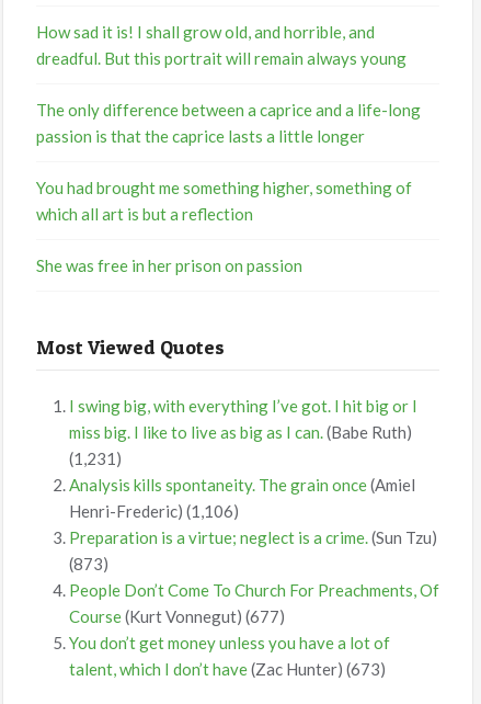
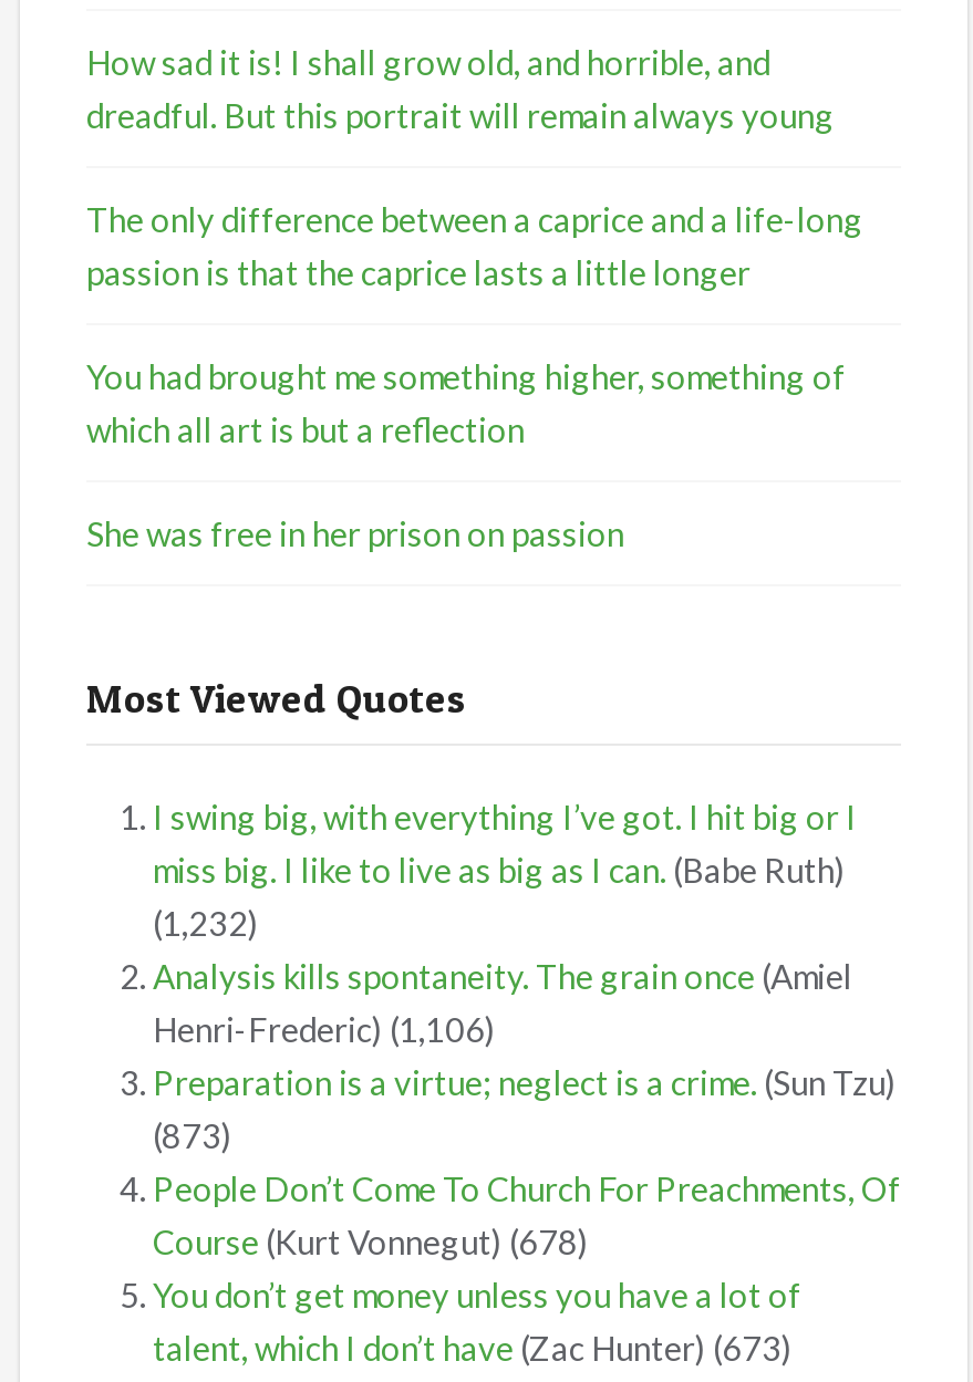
- (1,231)
+ (1,232)

- Course (Kurt Vonnegut) (677)
+ Course (Kurt Vonnegut) (678)
